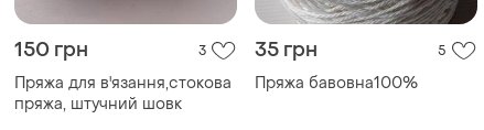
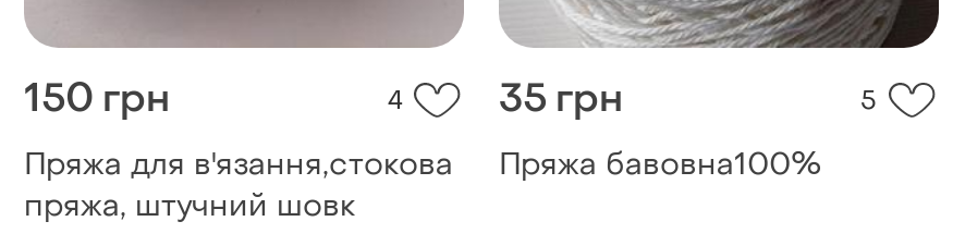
- 3
+ 4
